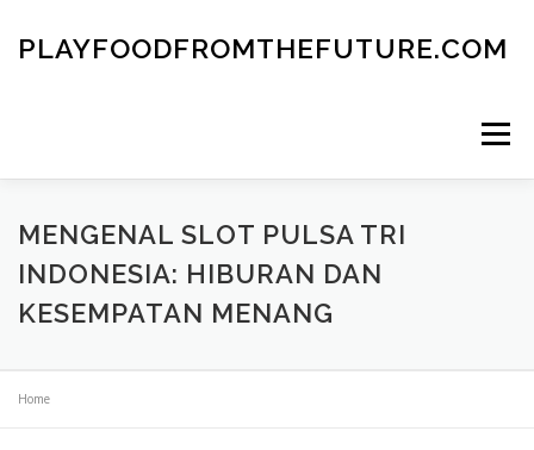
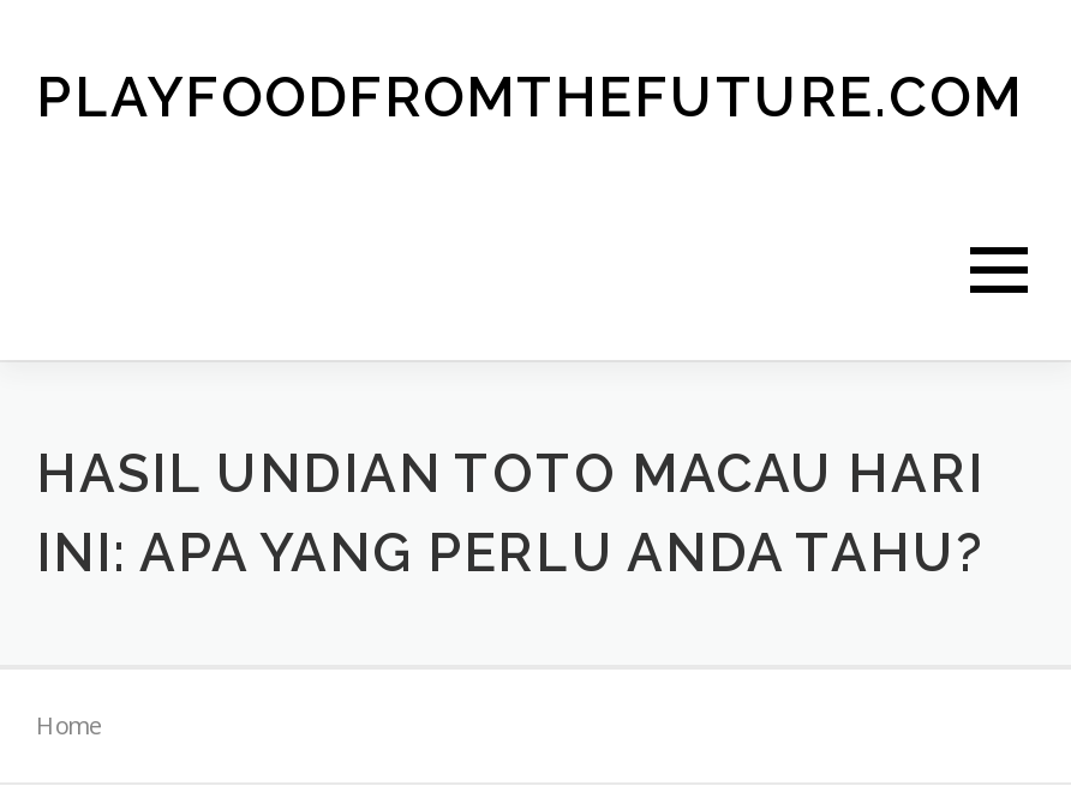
- MENGENAL SLOT PULSA TRI
- INDONESIA: HIBURAN DAN
- KESEMPATAN MENANG
+ HASIL UNDIAN TOTO MACAU HARI
+ INI: APA YANG PERLU ANDA TAHU?
